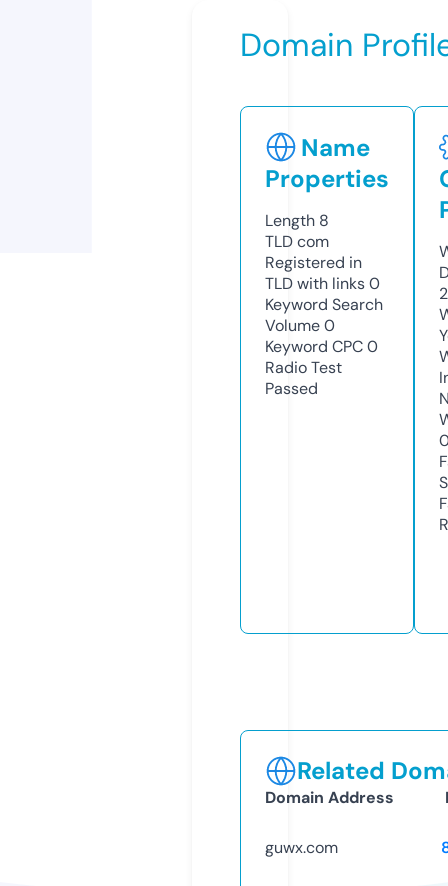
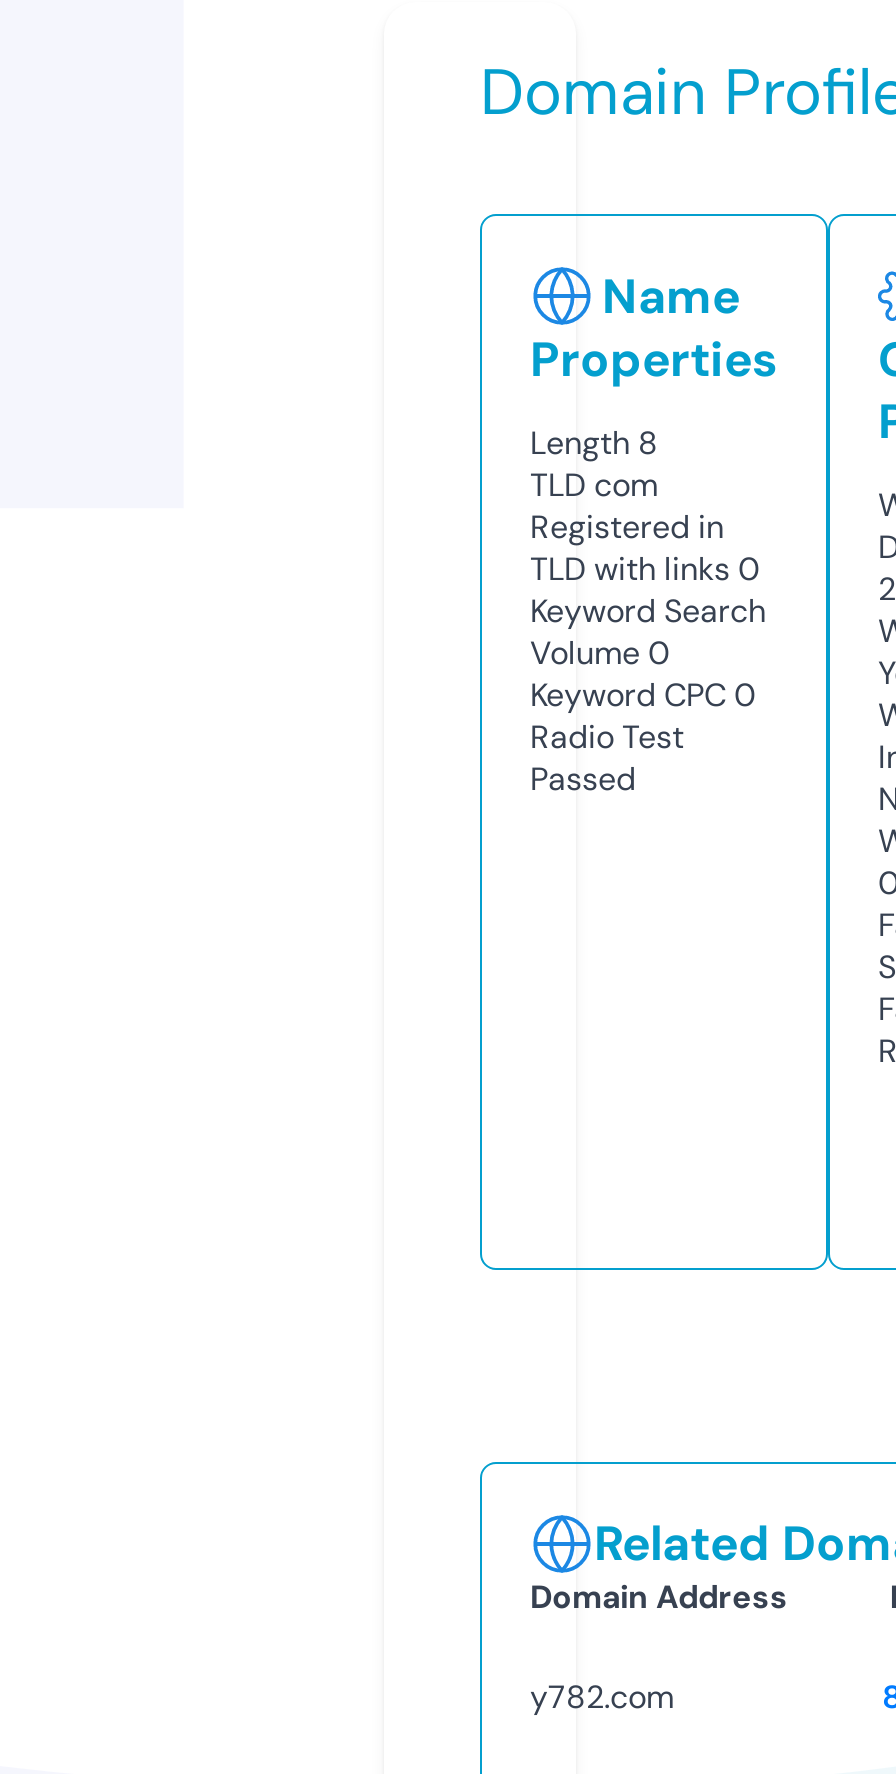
- guwx.com
+ y782.com
